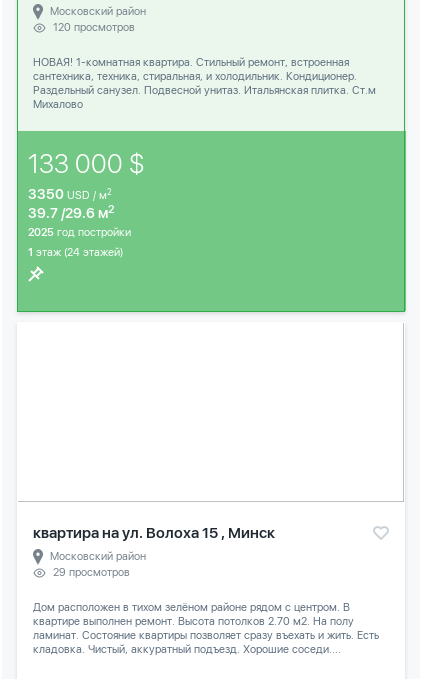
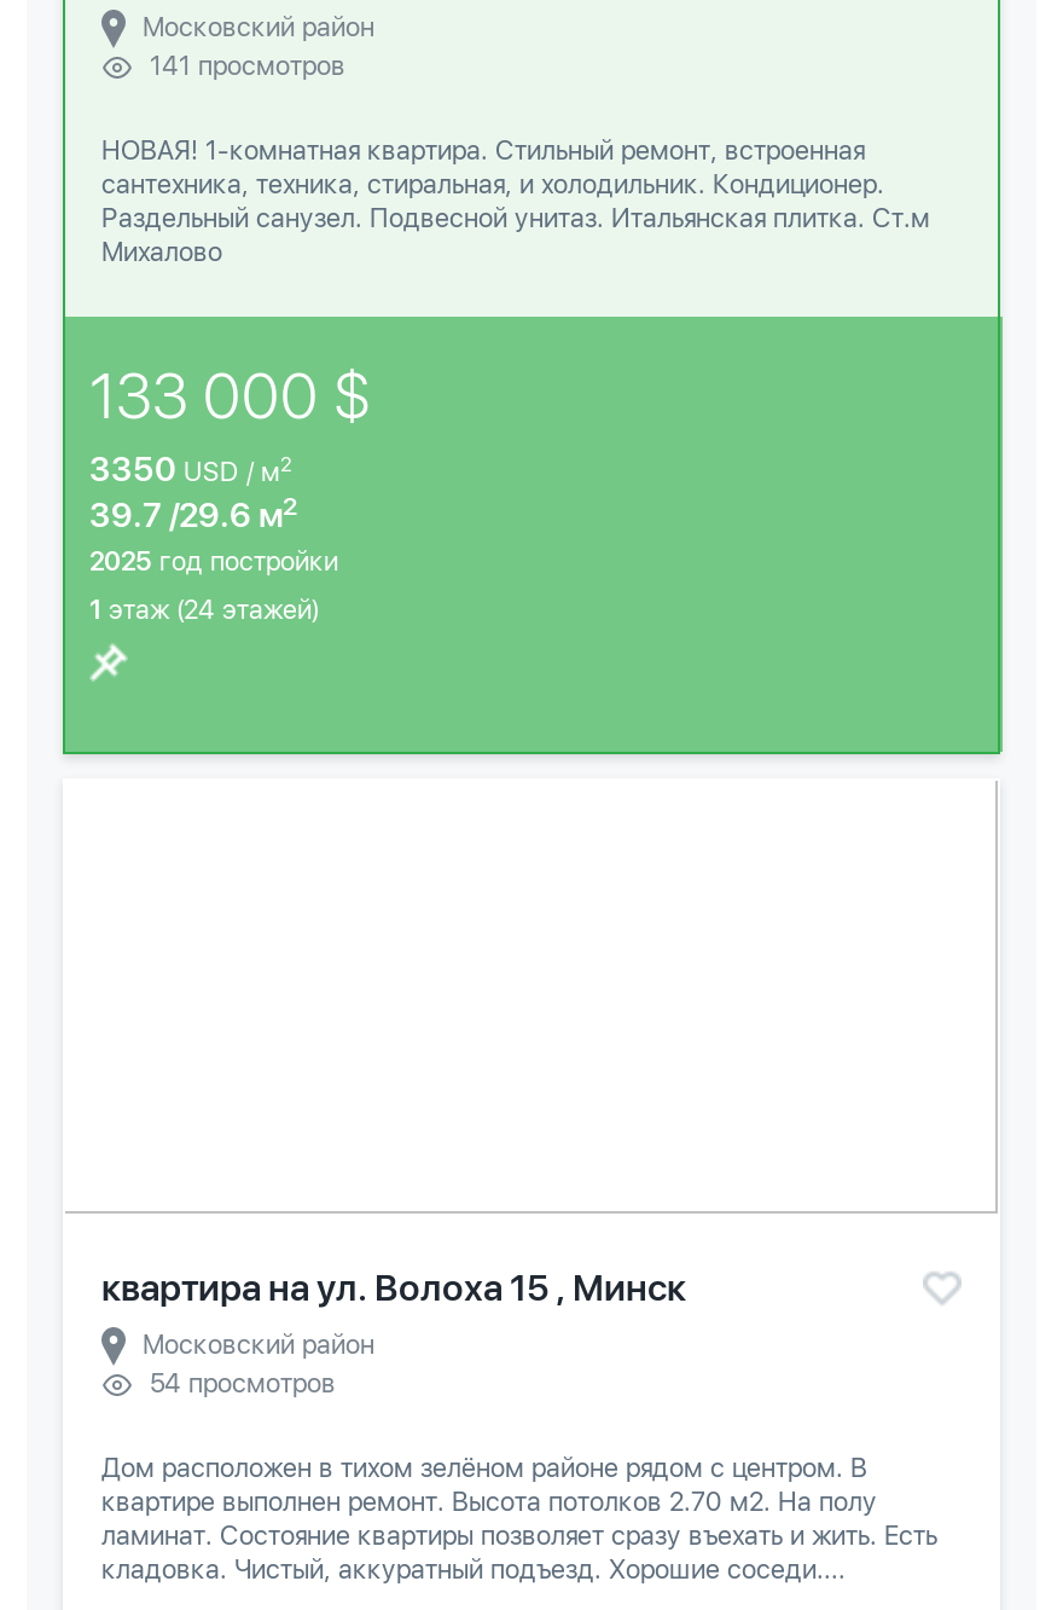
- 120 просмотров
+ 141 просмотров

- 29 просмотров
+ 54 просмотров
